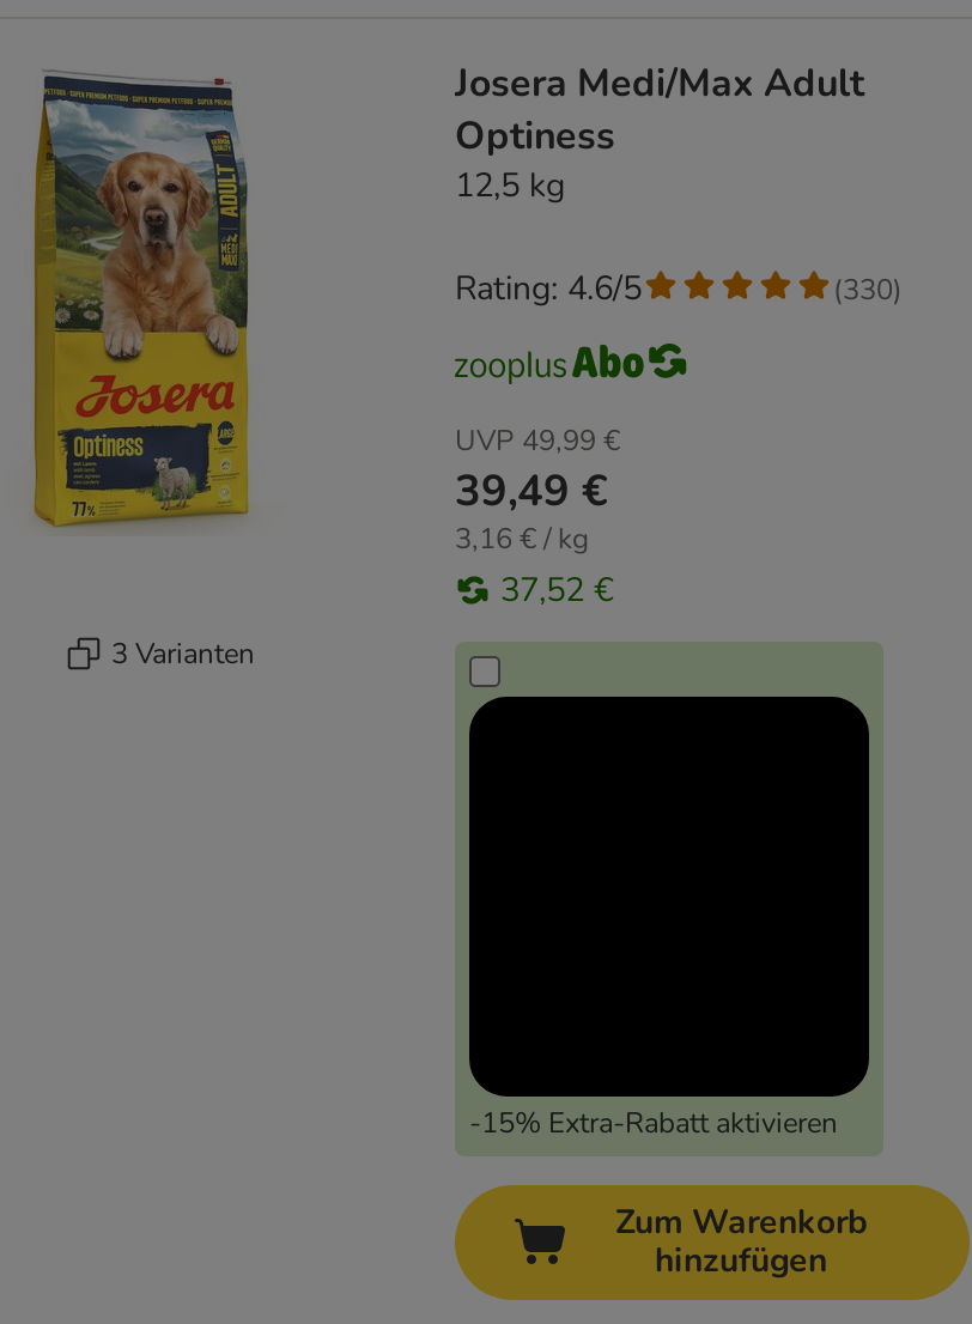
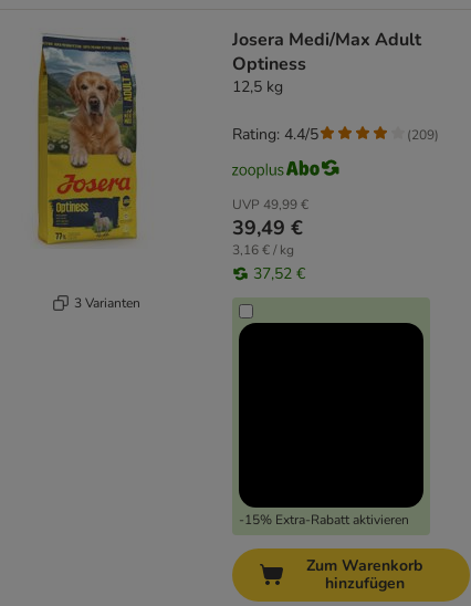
- Rating: 4.6/5
+ Rating: 4.4/5

- (330)
+ (209)
